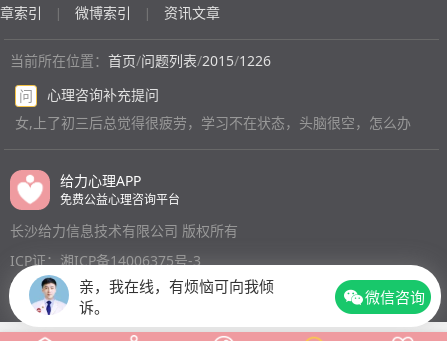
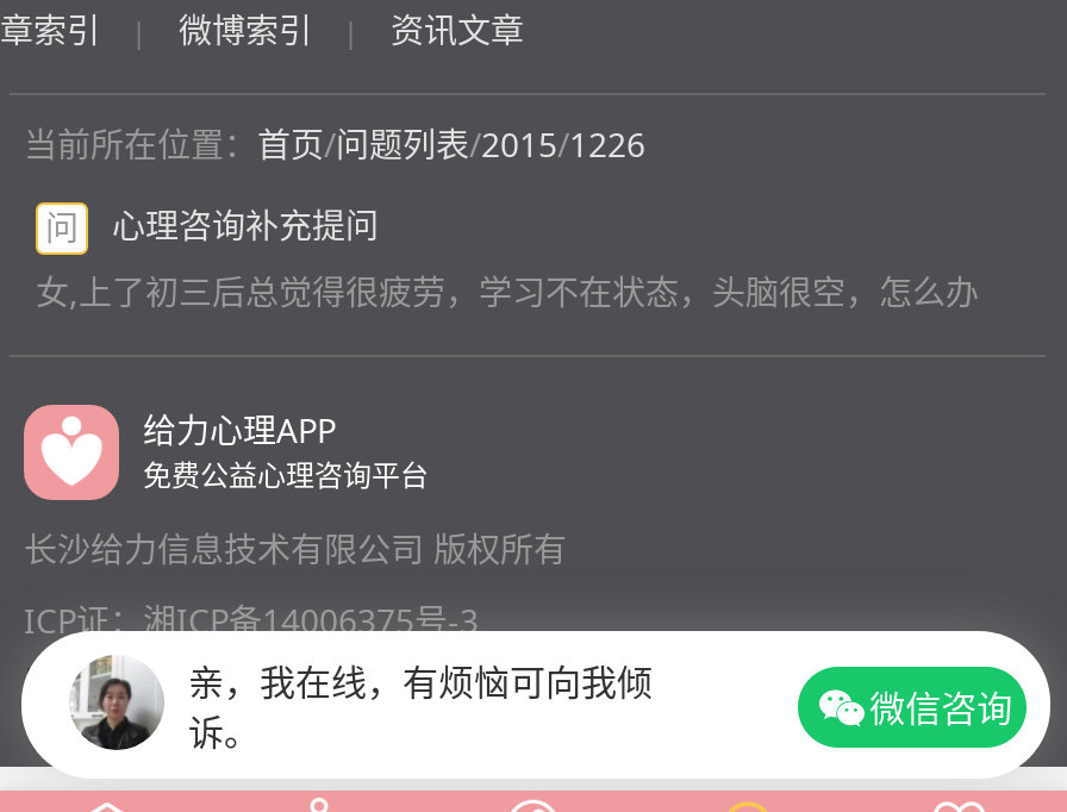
- [image]
+ [image]
